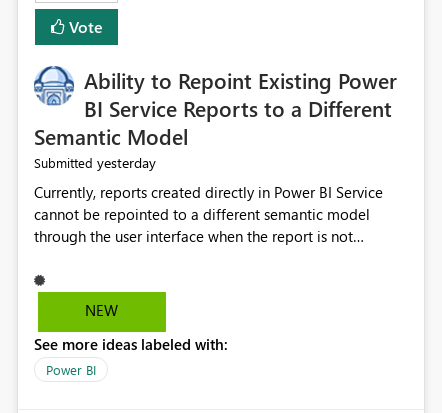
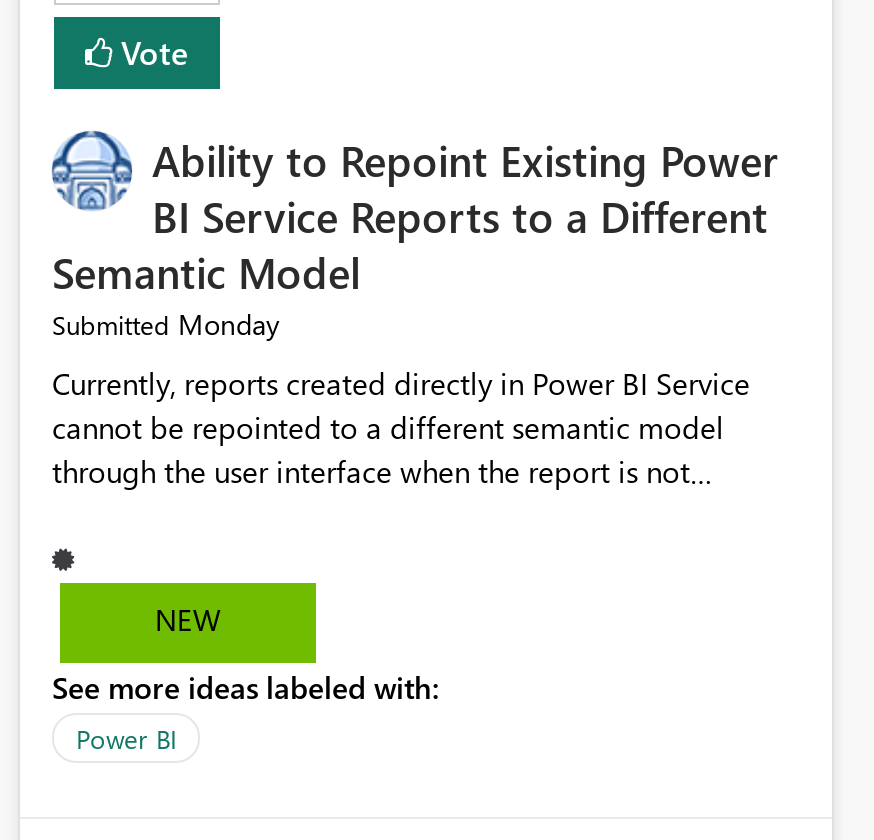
- Submitted yesterday
+ Submitted Monday
